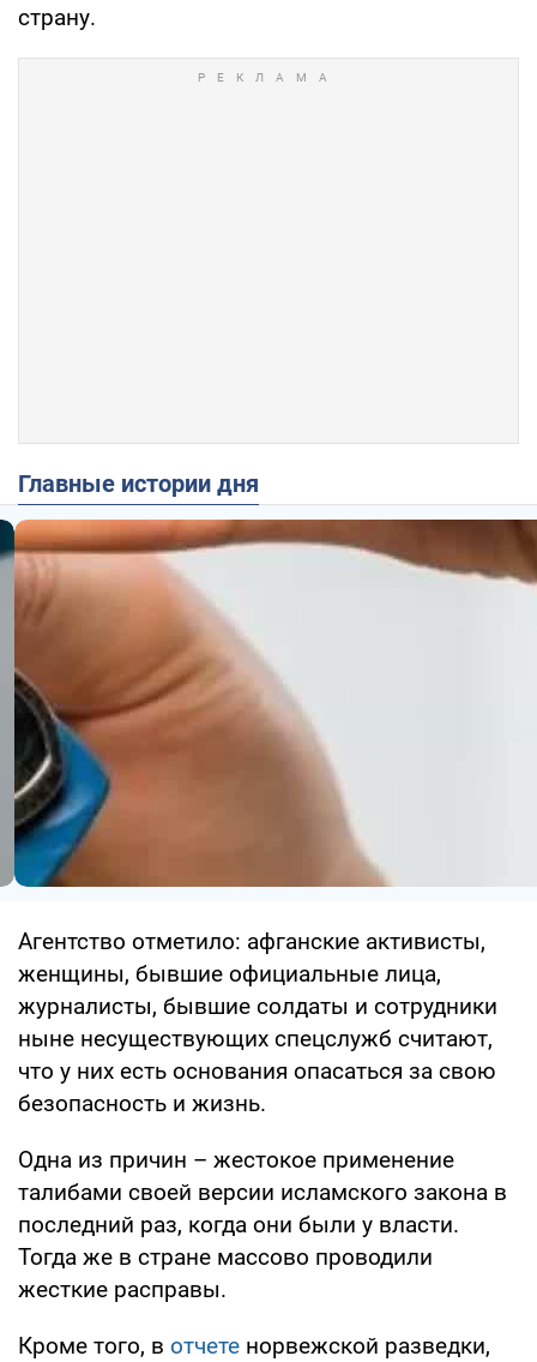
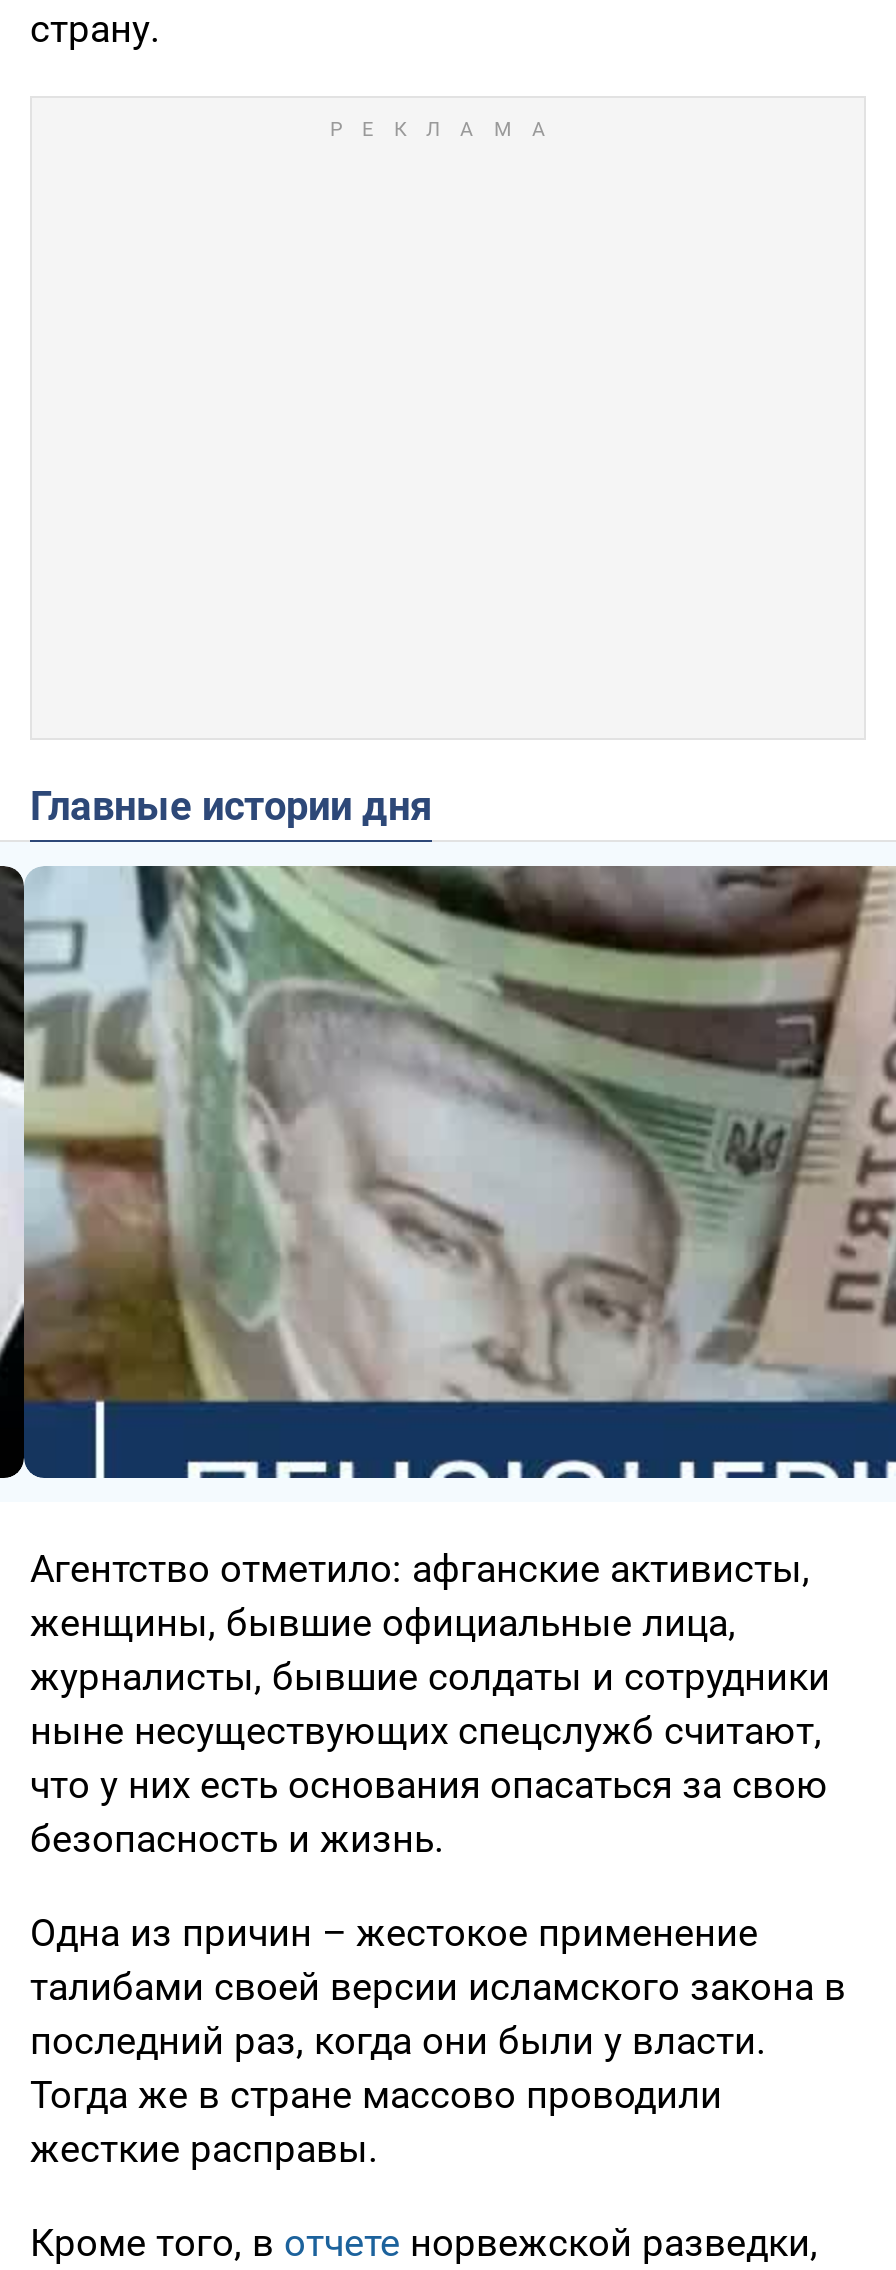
- [image]
+ [image]
